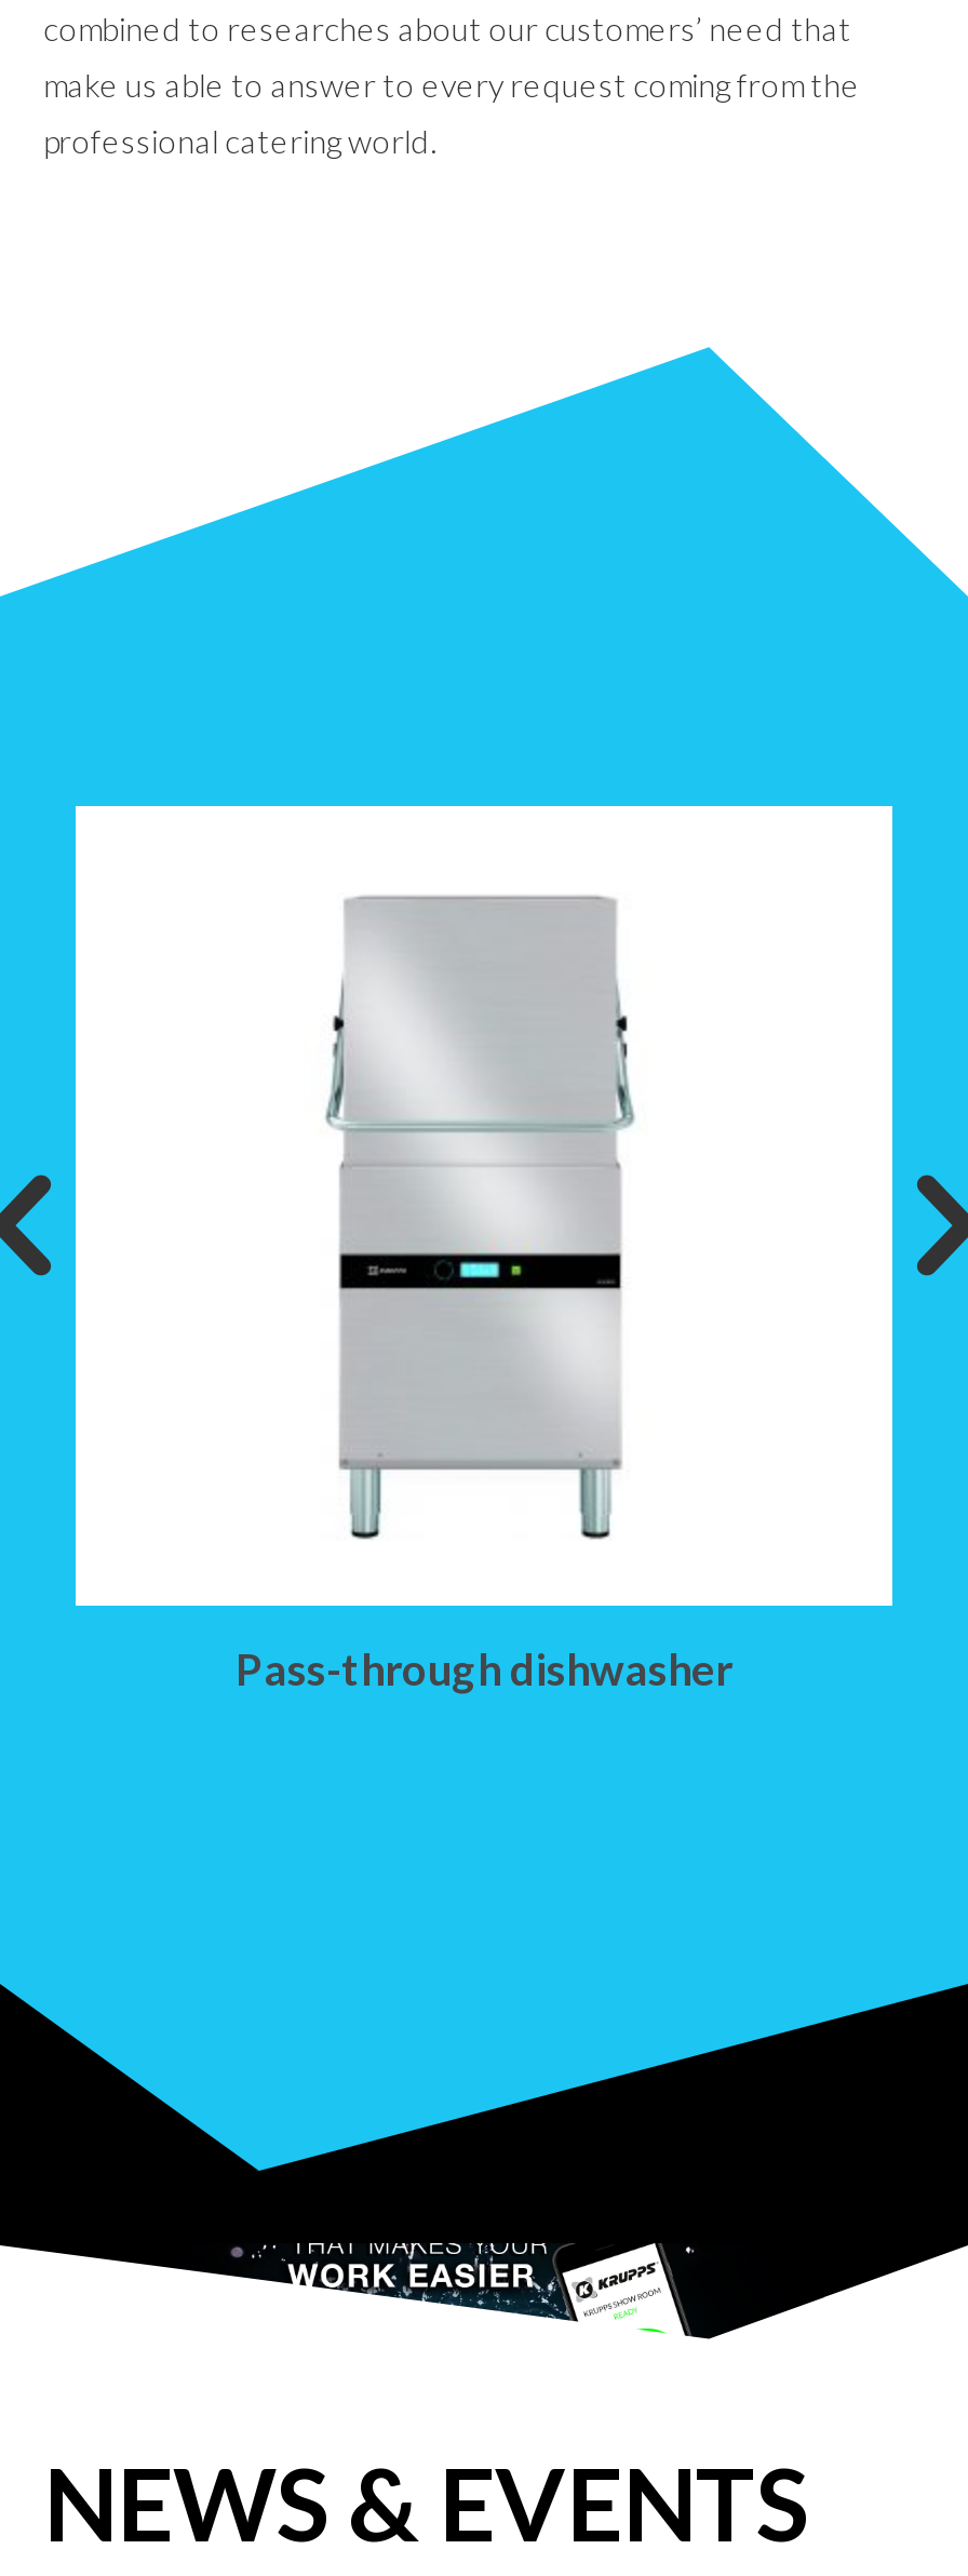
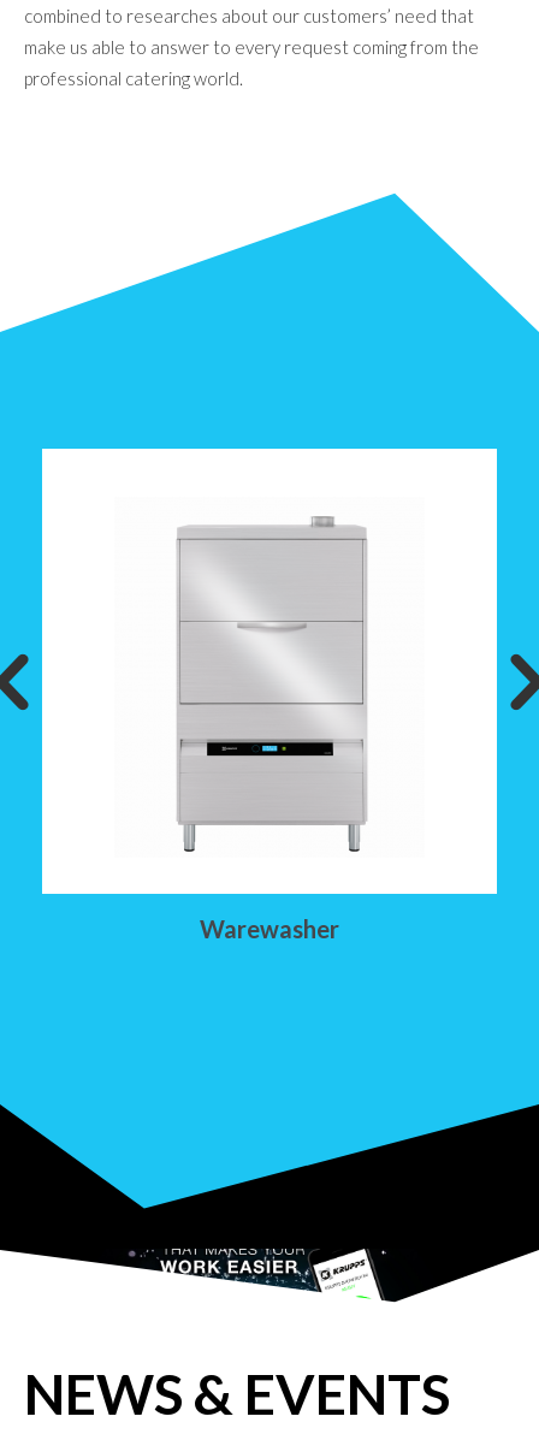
- [image]
+ [image]

- Pass-through dishwasher
+ Warewasher
